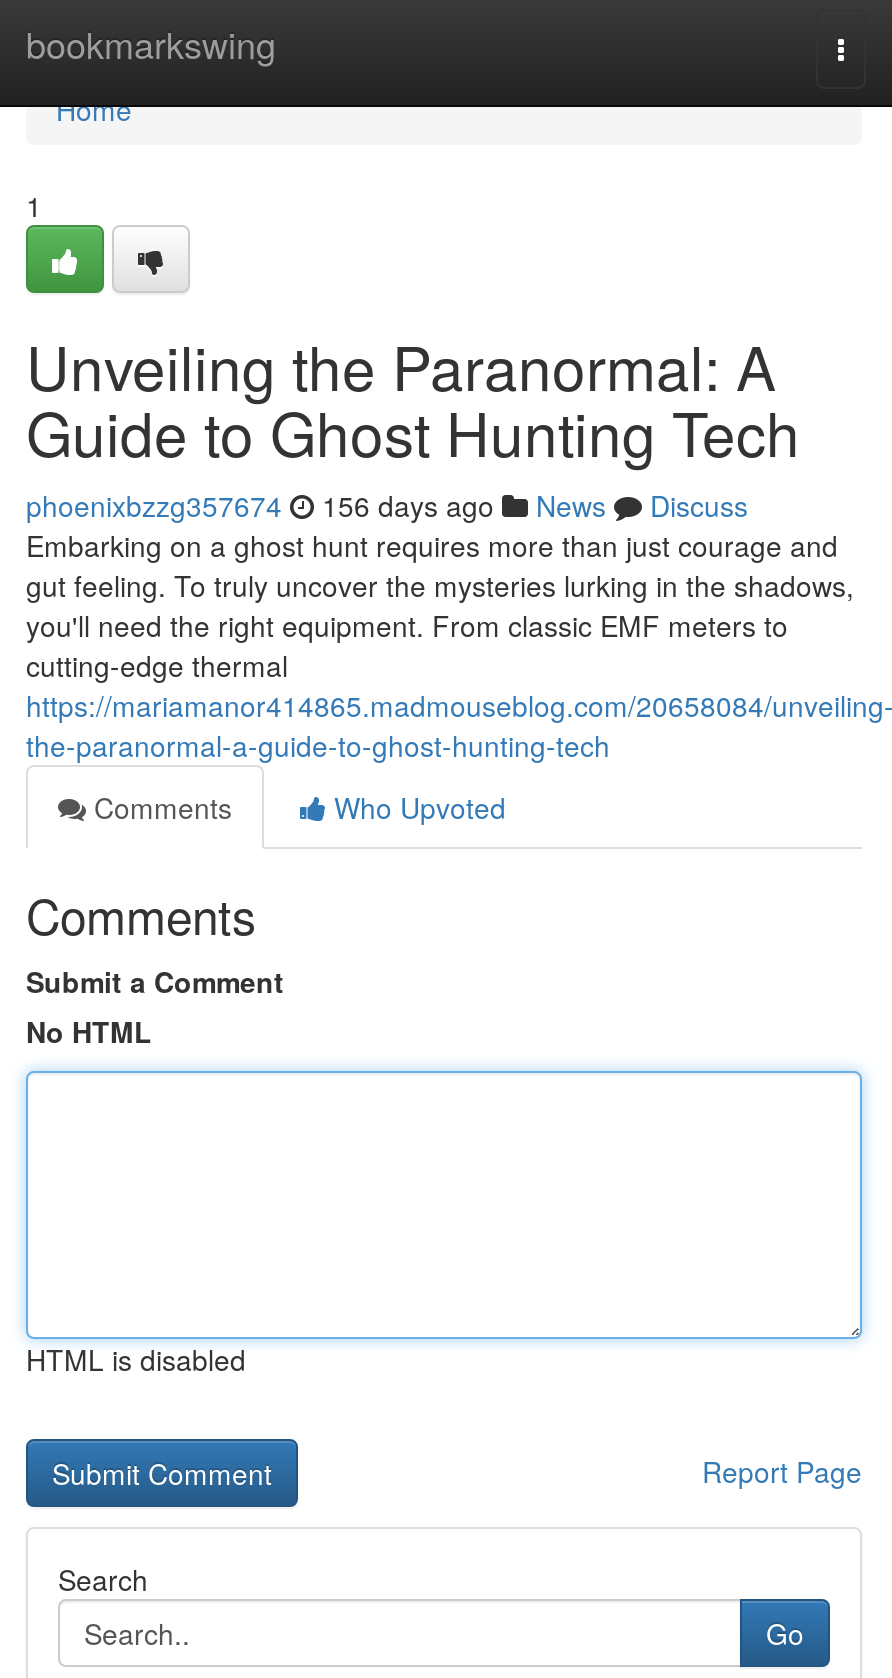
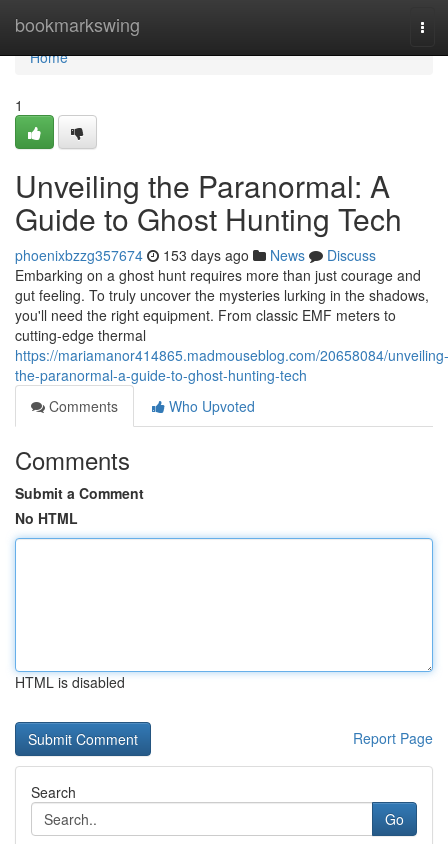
- phoenixbzzg357674 156 days ago News Discuss
+ phoenixbzzg357674 153 days ago News Discuss
